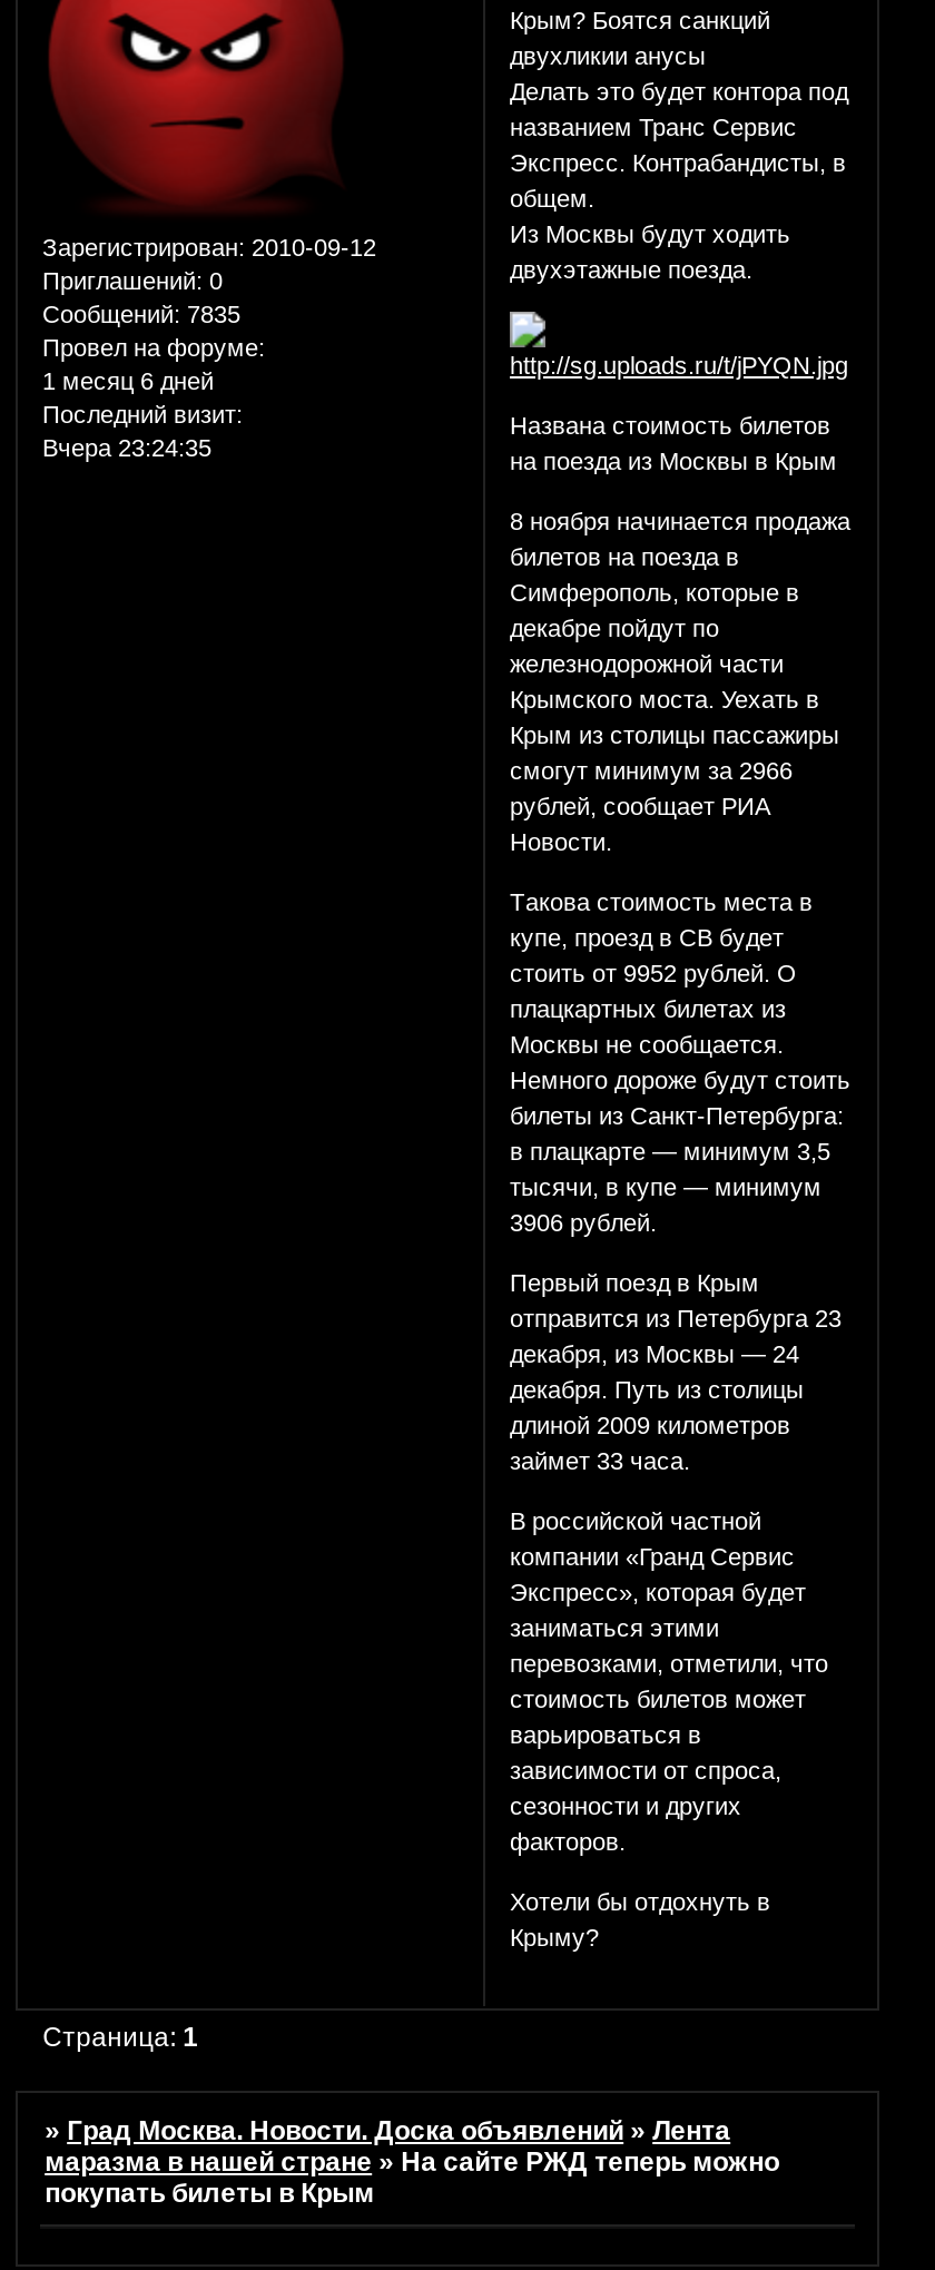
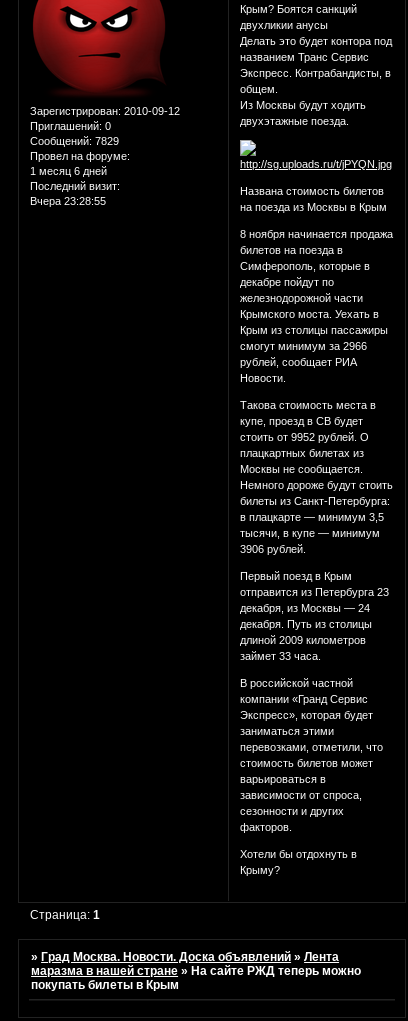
- Сообщений: 7835
+ Сообщений: 7829

- Вчера 23:24:35
+ Вчера 23:28:55
